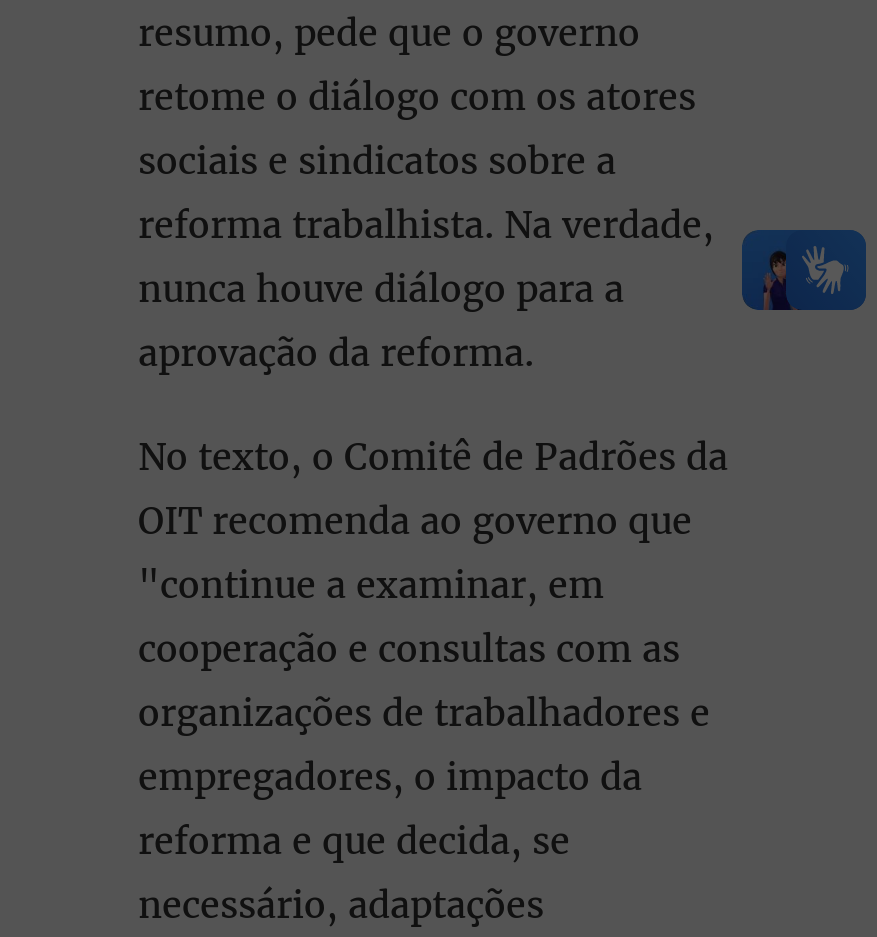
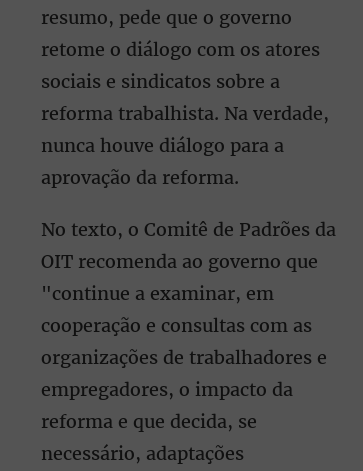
- [image]
